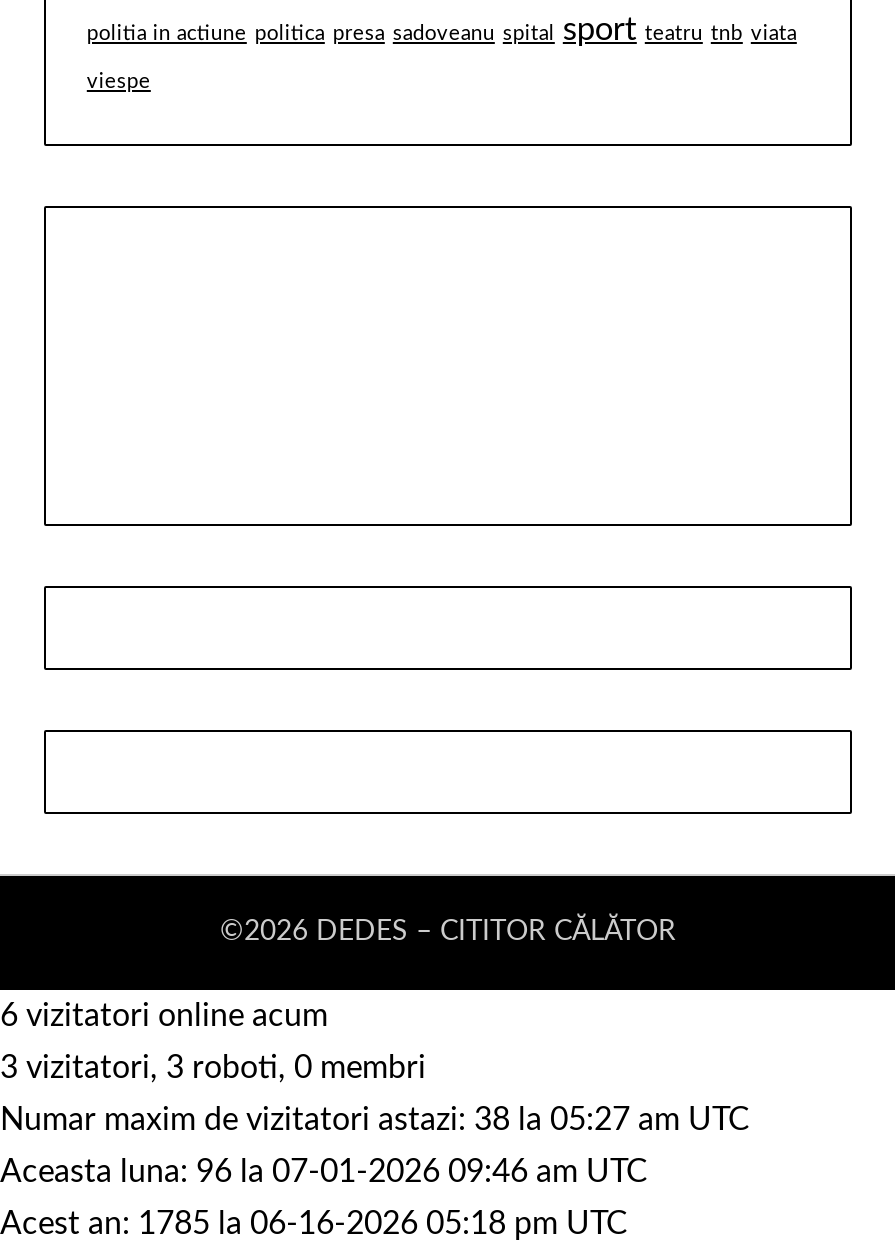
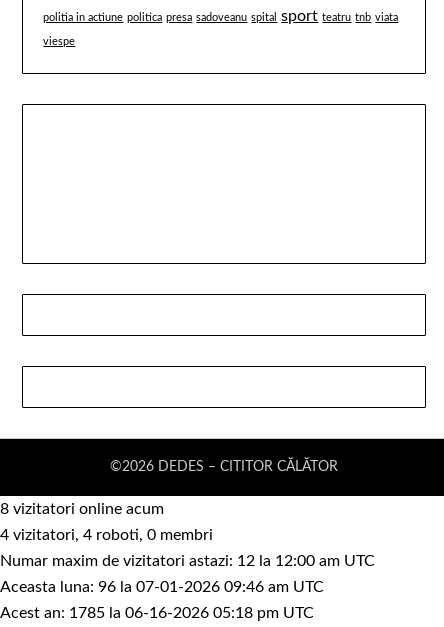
- 6 vizitatori online acum
+ 8 vizitatori online acum

- 3 vizitatori, 3 roboti, 0 membri
+ 4 vizitatori, 4 roboti, 0 membri

- Numar maxim de vizitatori astazi: 38 la 05:27 am UTC
+ Numar maxim de vizitatori astazi: 12 la 12:00 am UTC
